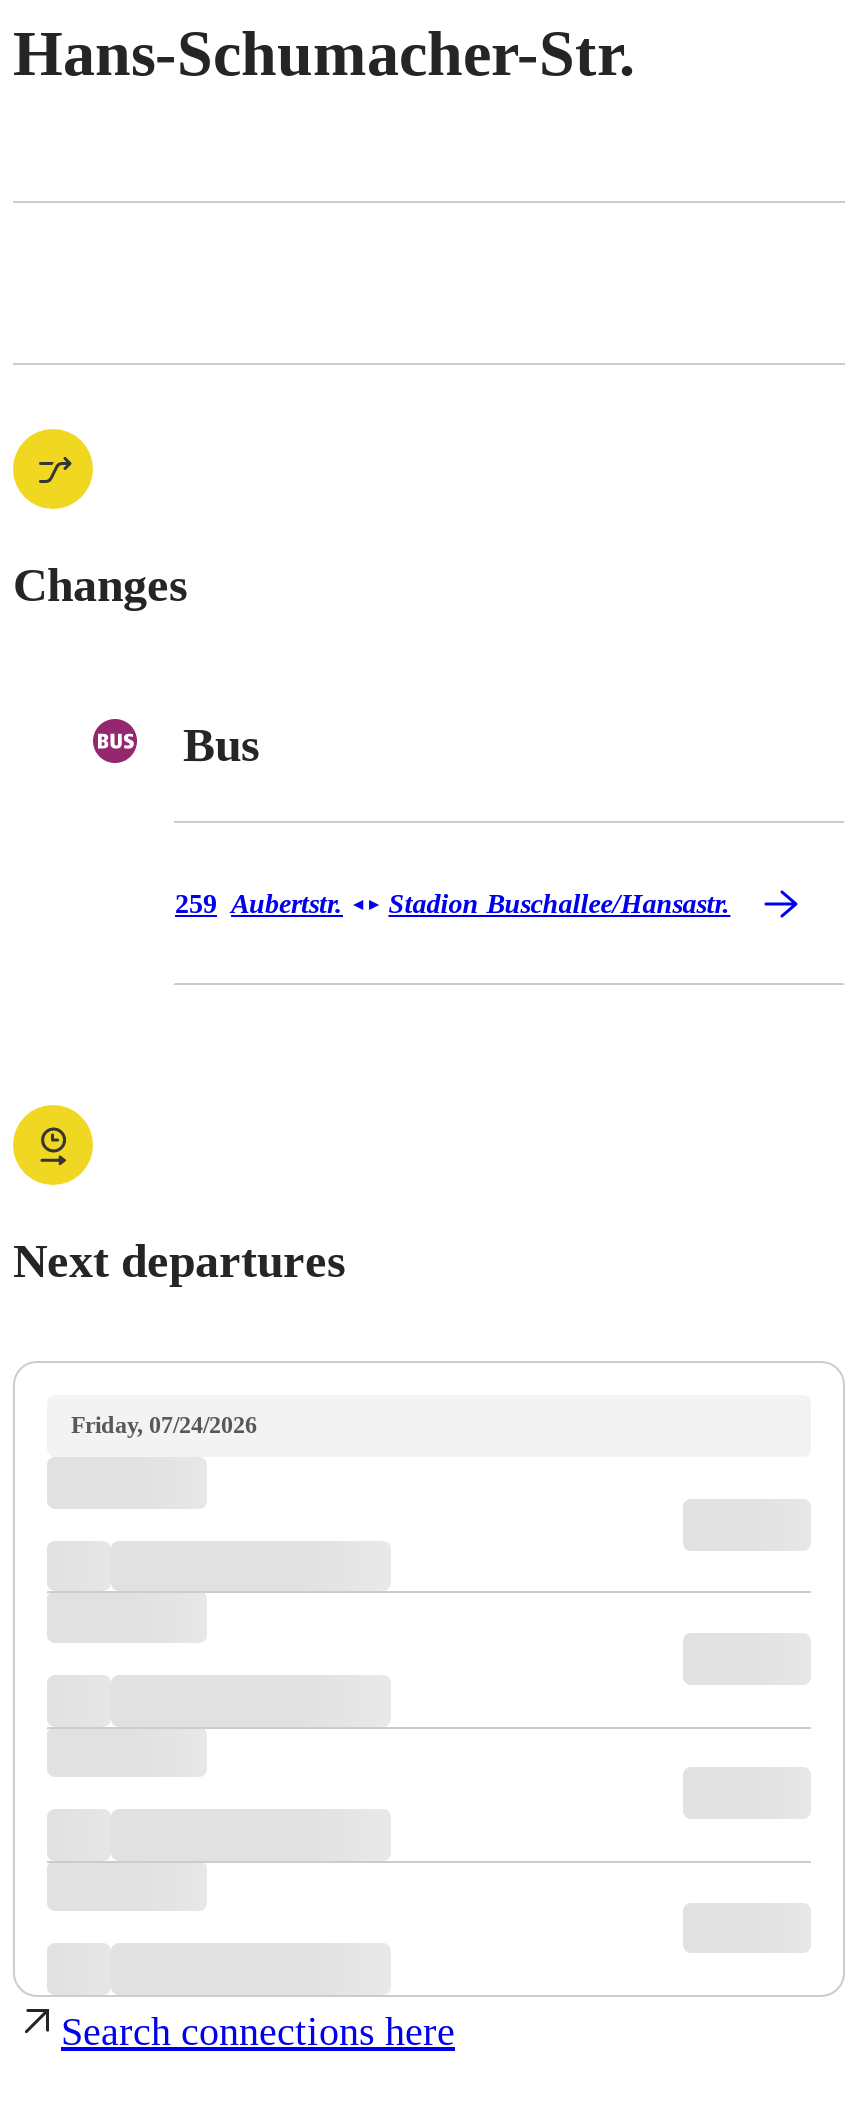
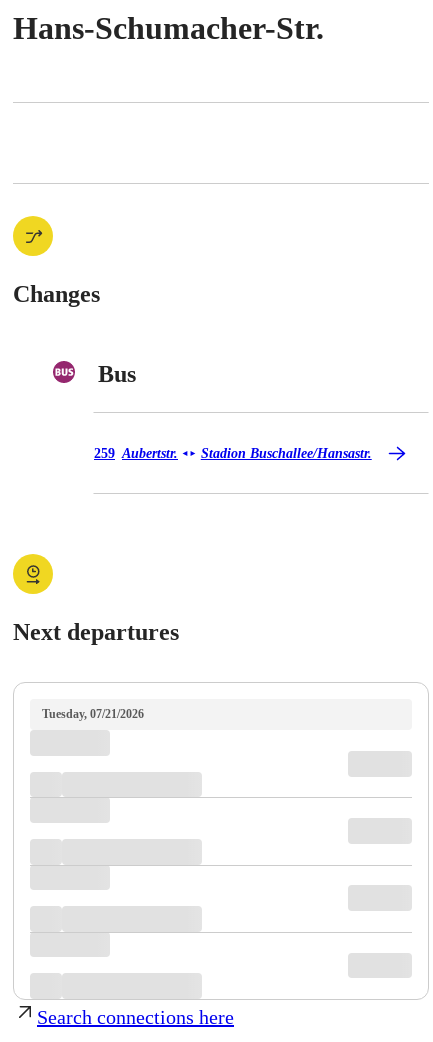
- Friday, 07/24/2026
+ Tuesday, 07/21/2026
